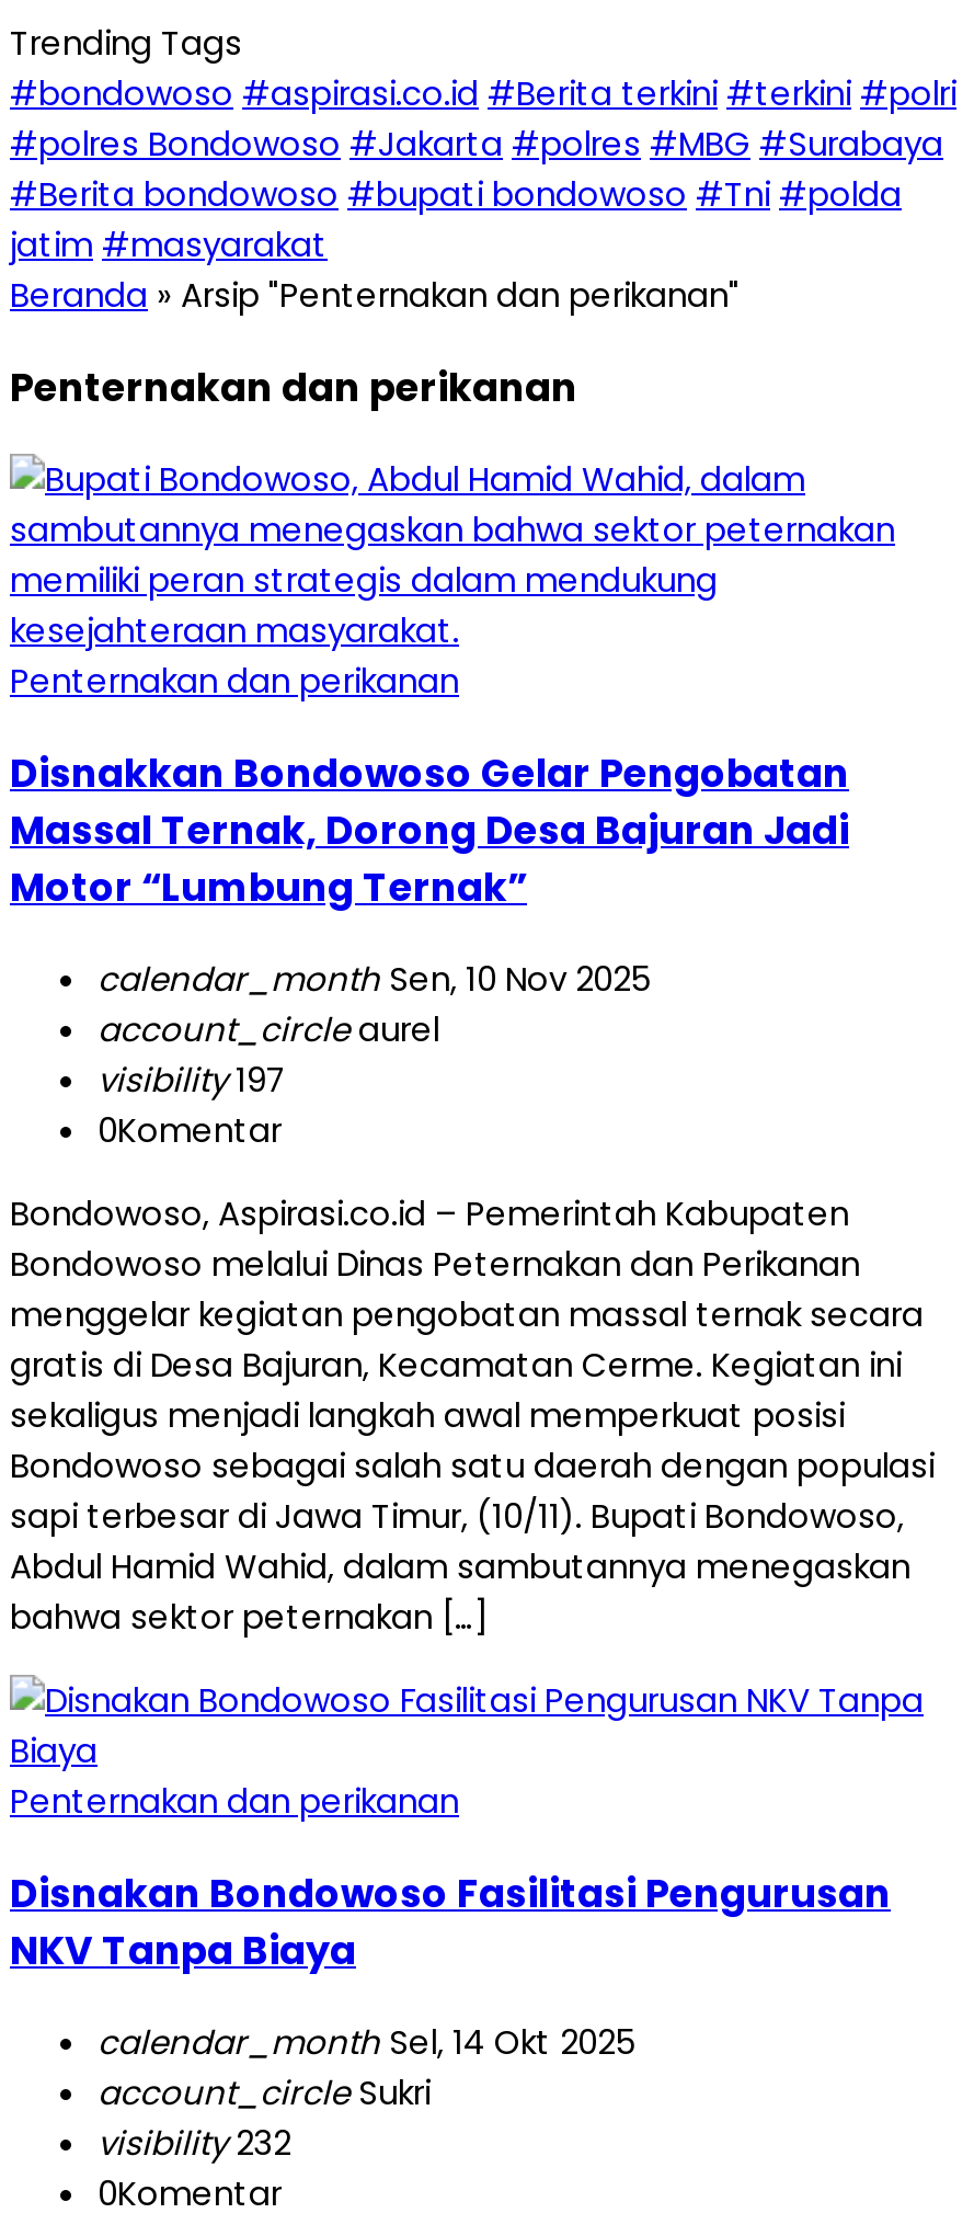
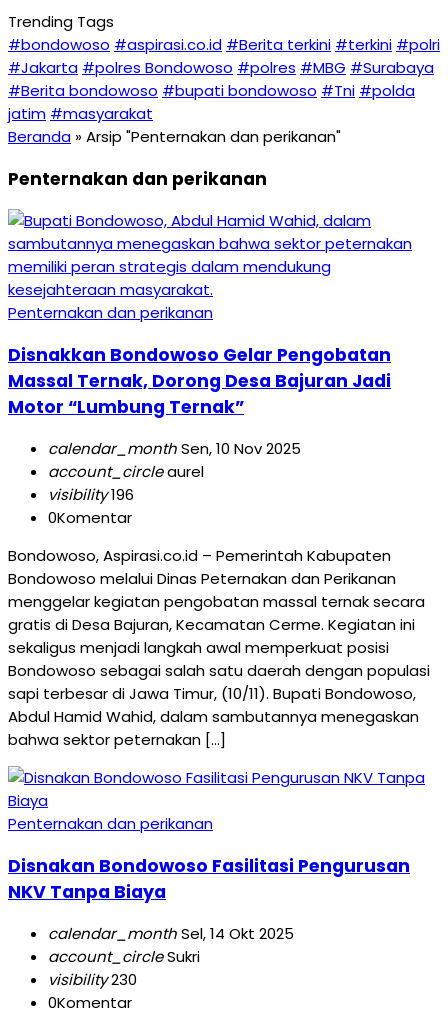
- #polres Bondowoso #Jakarta #polres #MBG #Surabaya
+ #Jakarta #polres Bondowoso #polres #MBG #Surabaya

- visibility197
+ visibility196

- visibility232
+ visibility230
